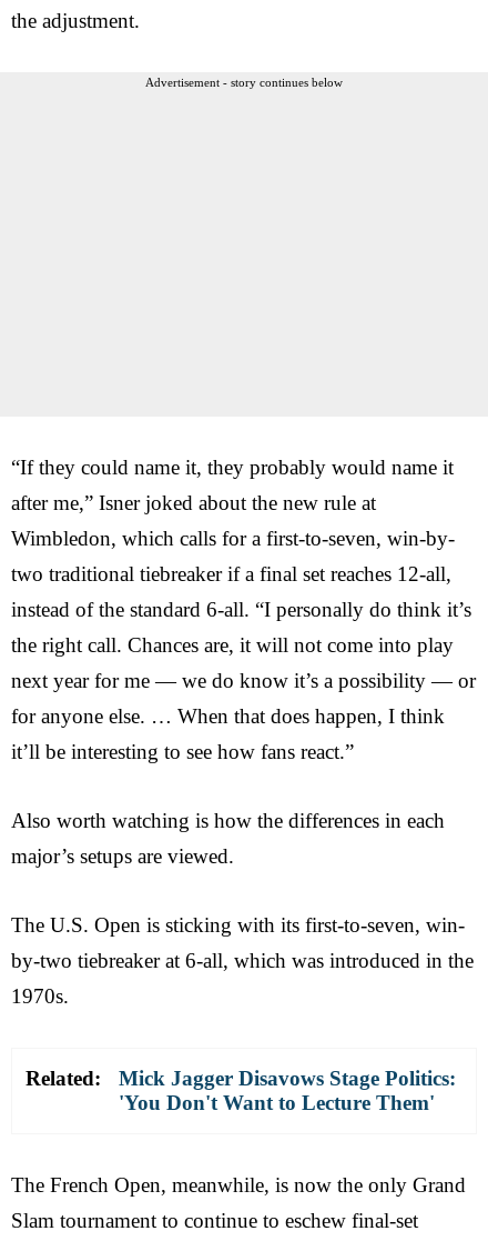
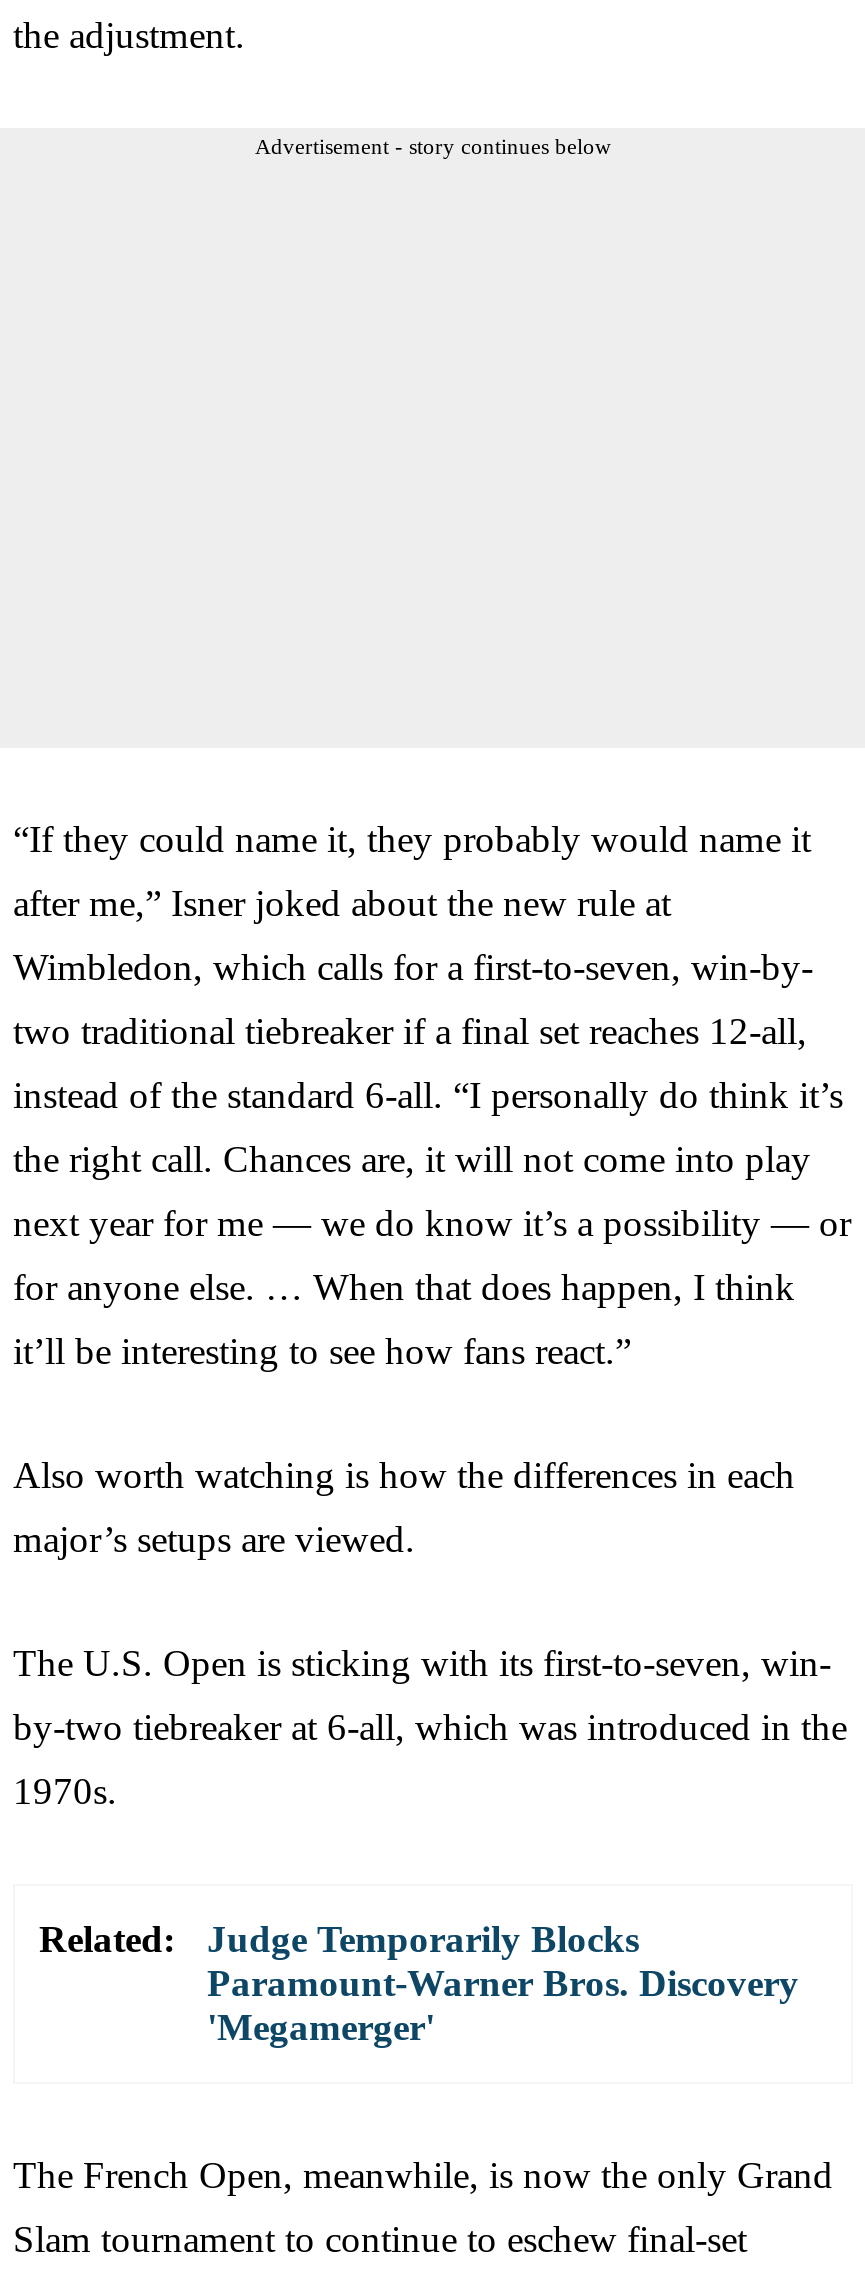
- Mick Jagger Disavows Stage Politics:
- 'You Don't Want to Lecture Them'
+ Judge Temporarily Blocks
+ Paramount-Warner Bros. Discovery
+ 'Megamerger'
